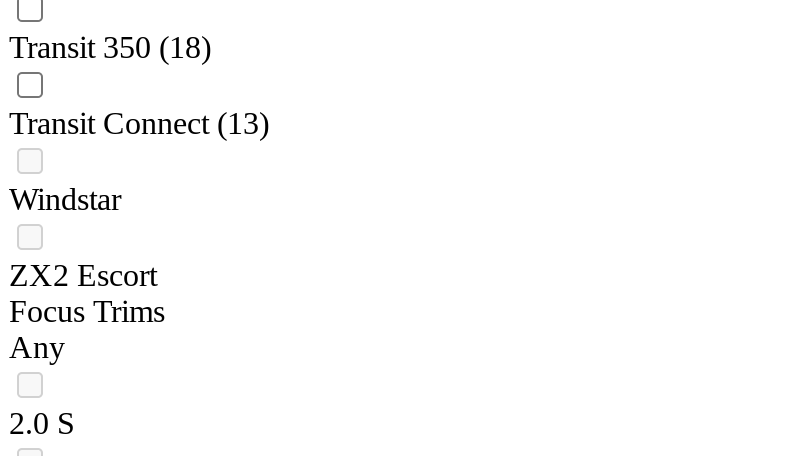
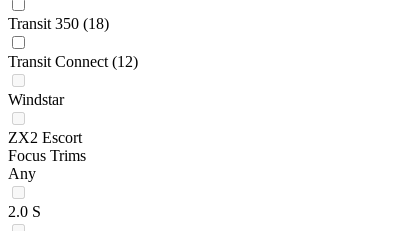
- Transit Connect (13)
+ Transit Connect (12)
